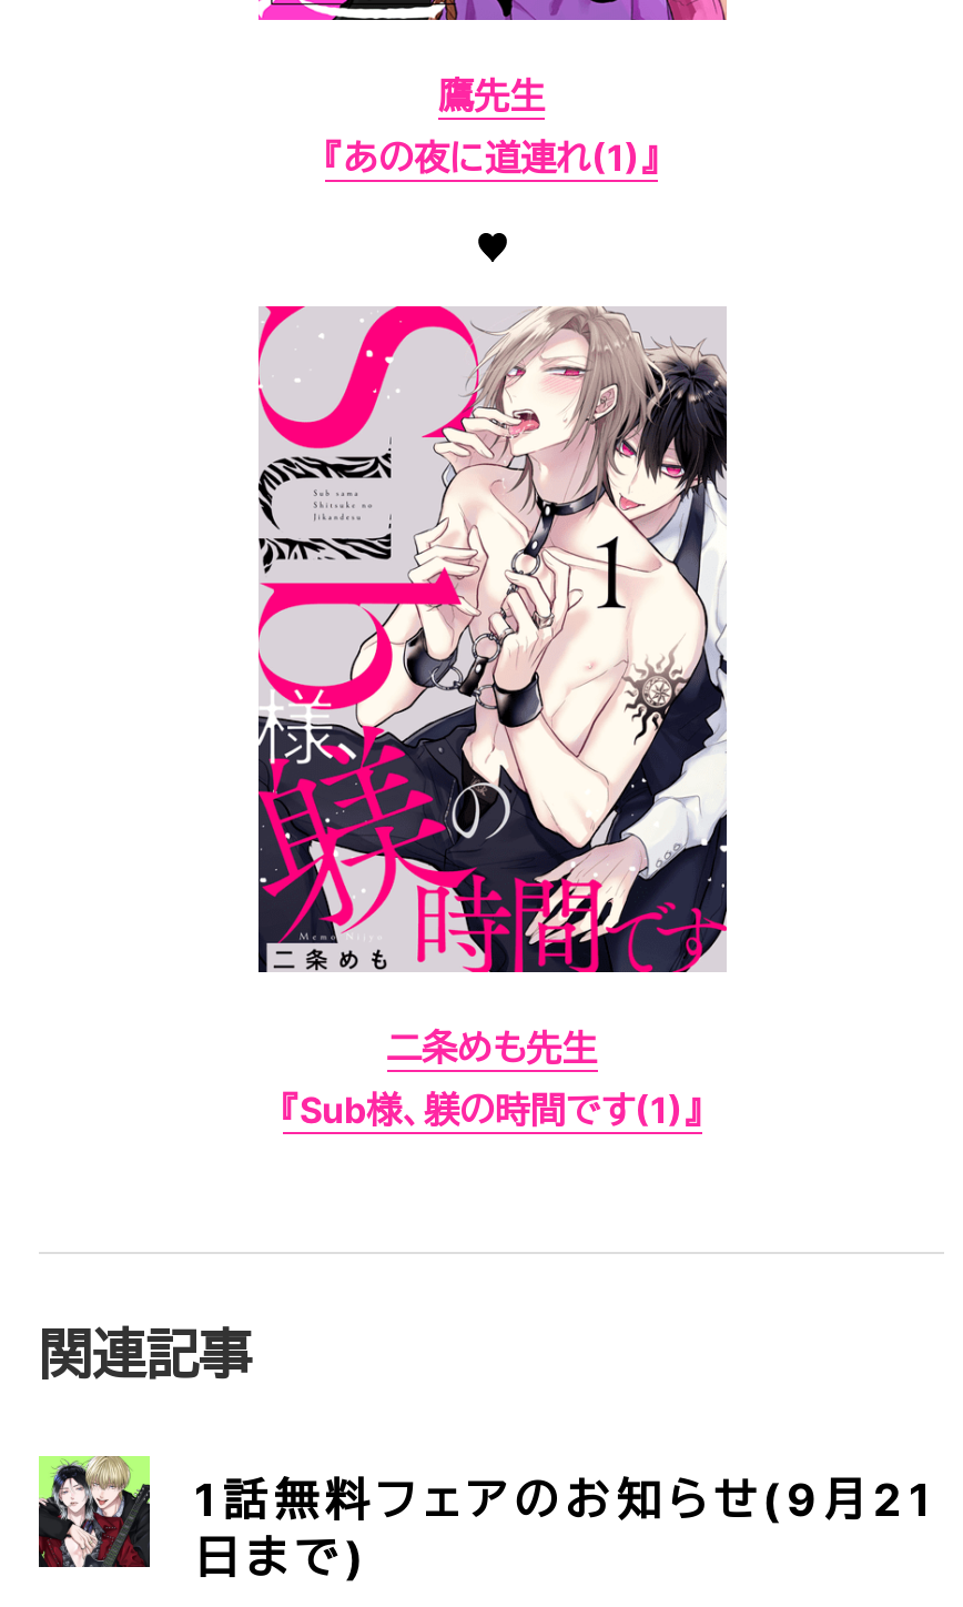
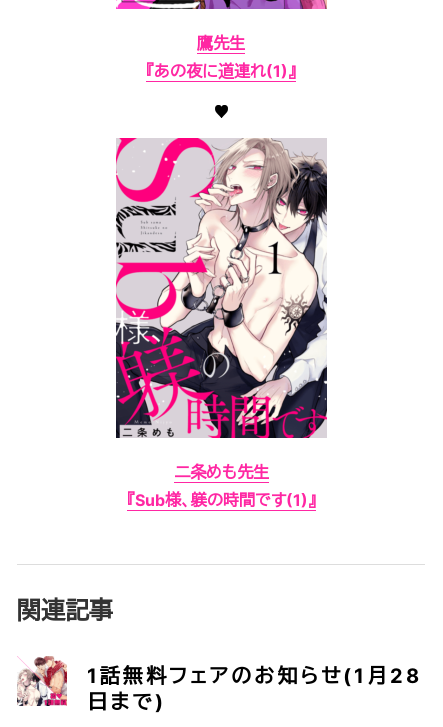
- [image]
- 1話無料フェアのお知らせ(9月21
+ [image]
+ 1話無料フェアのお知らせ(1月28
